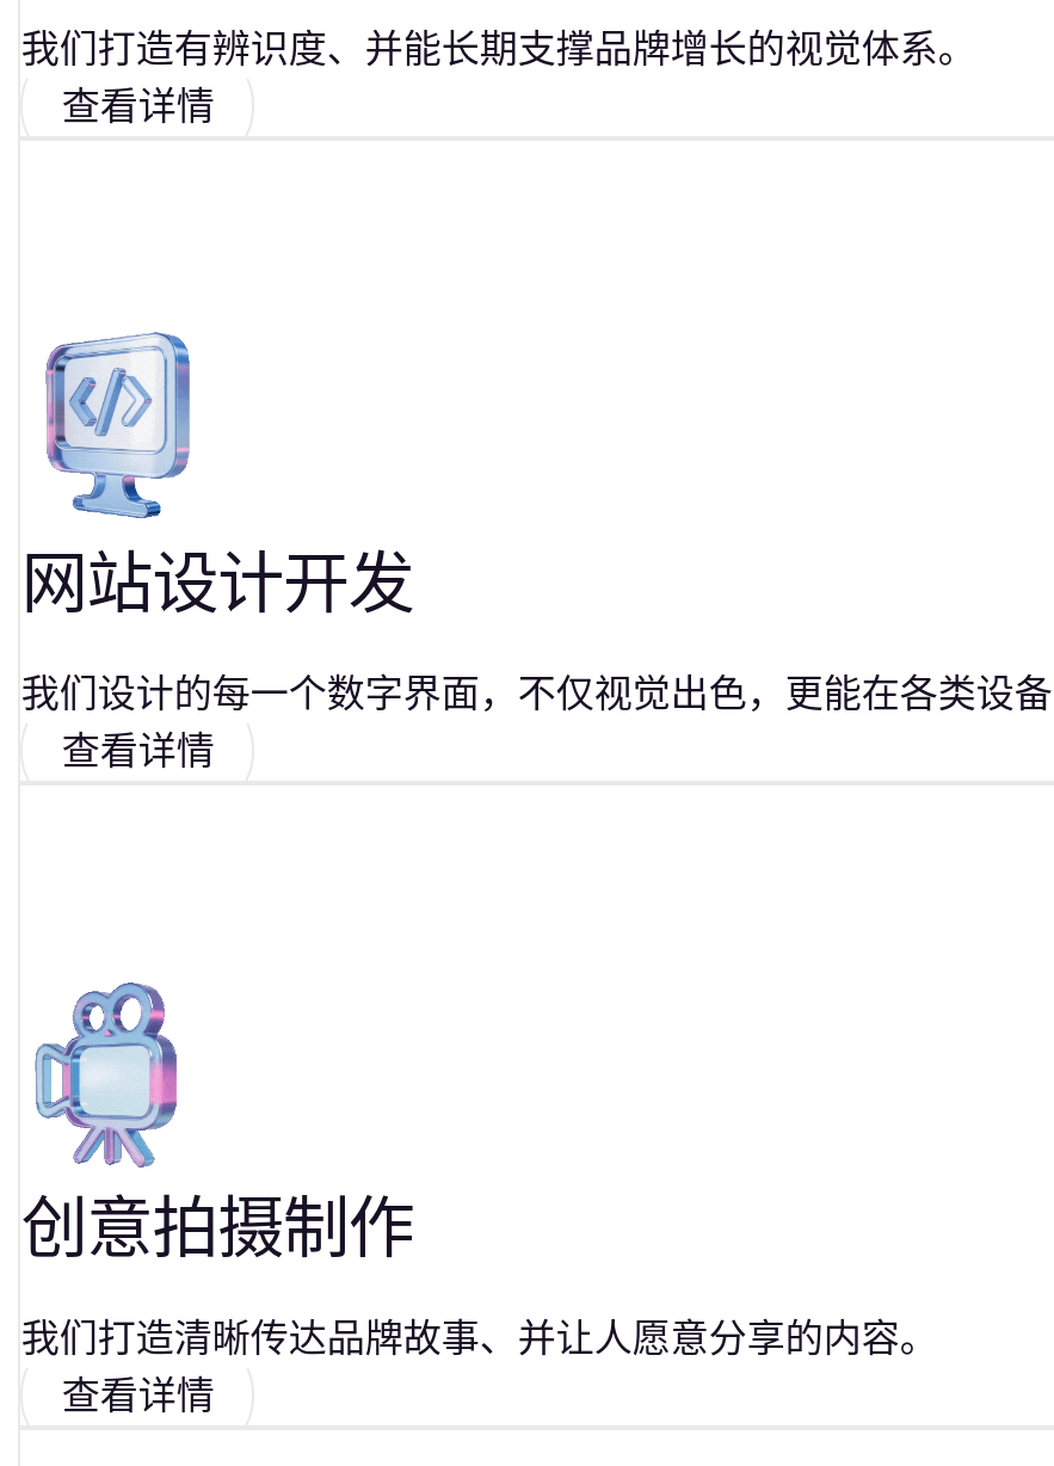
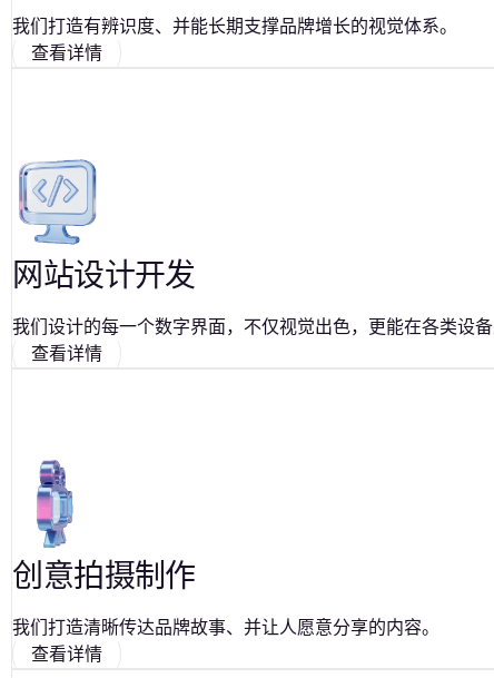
- [image]
+ [image]

- [image]
+ [image]
